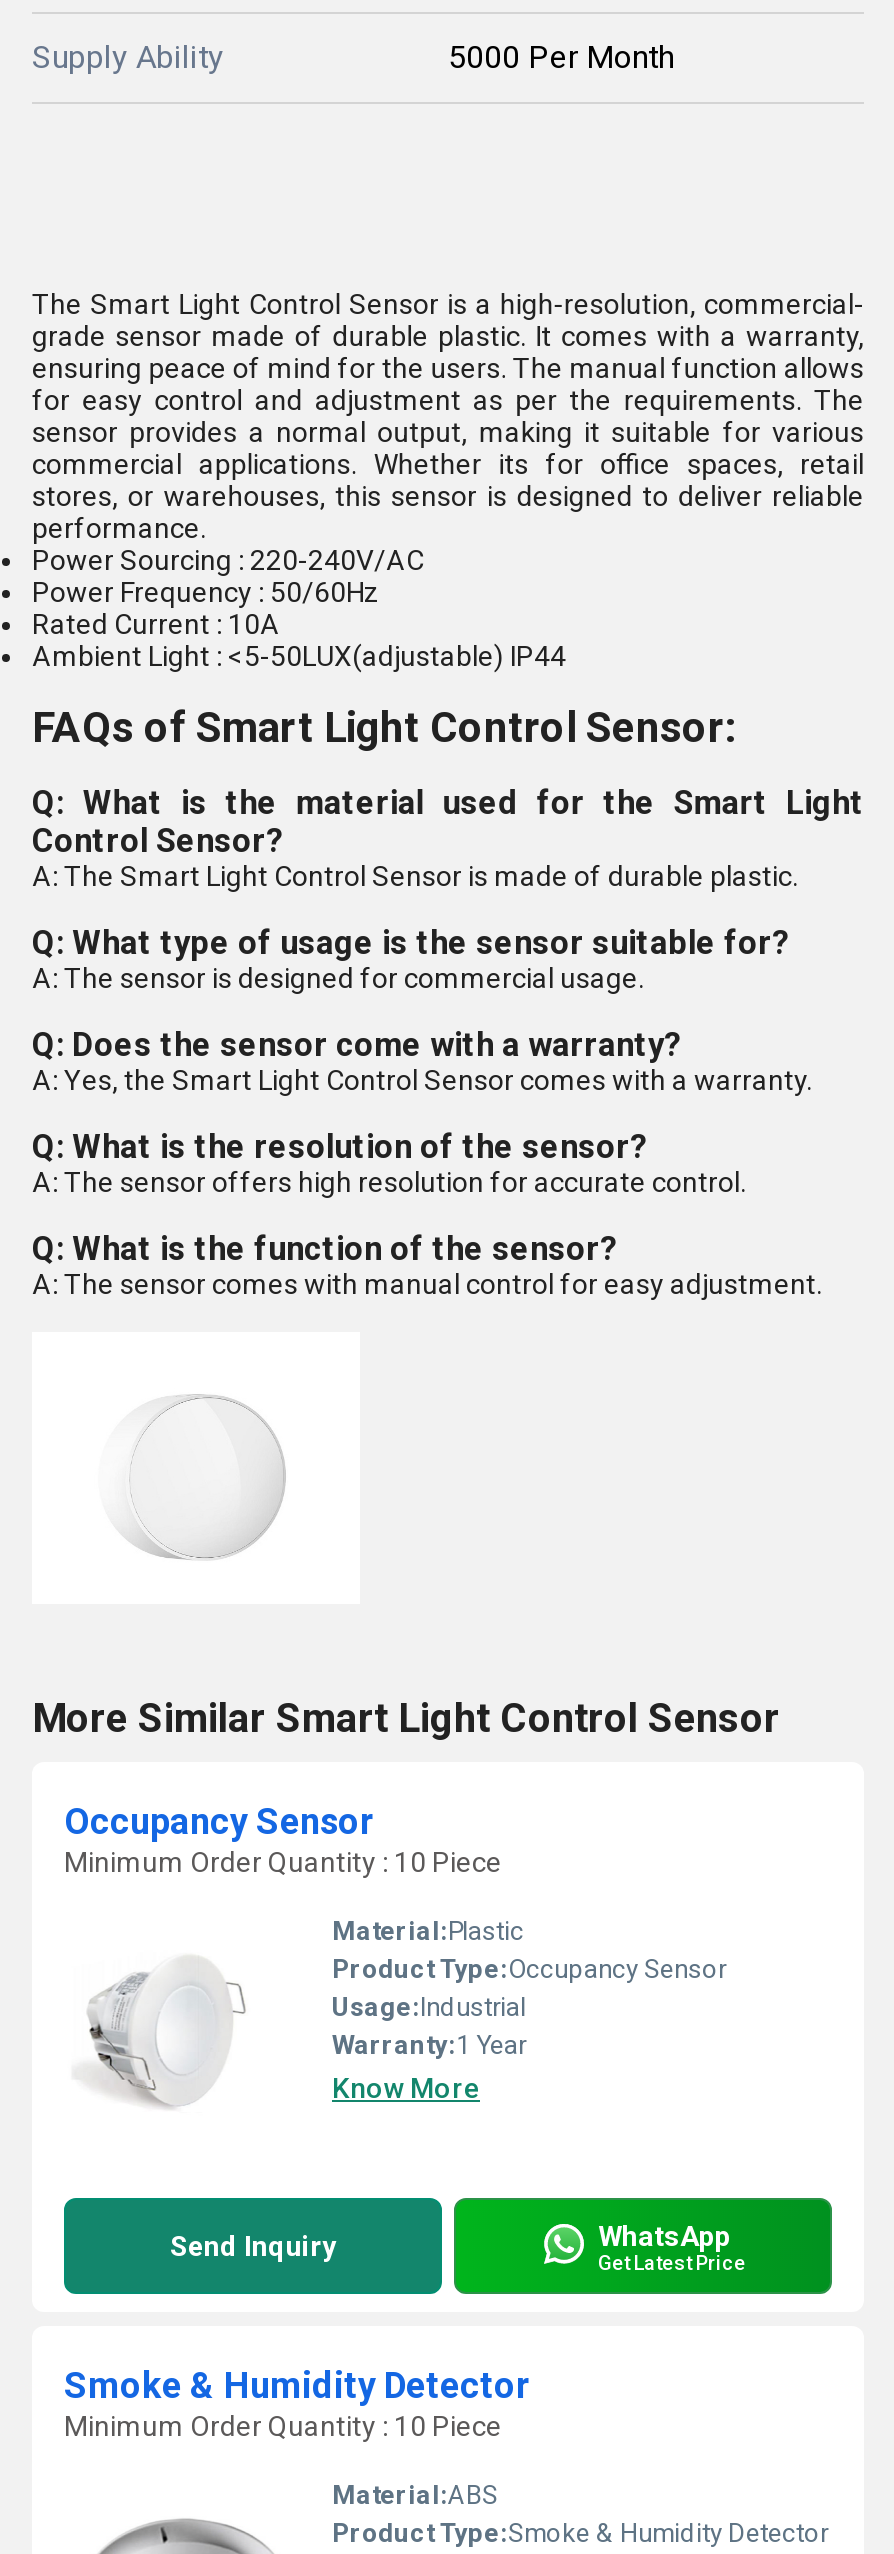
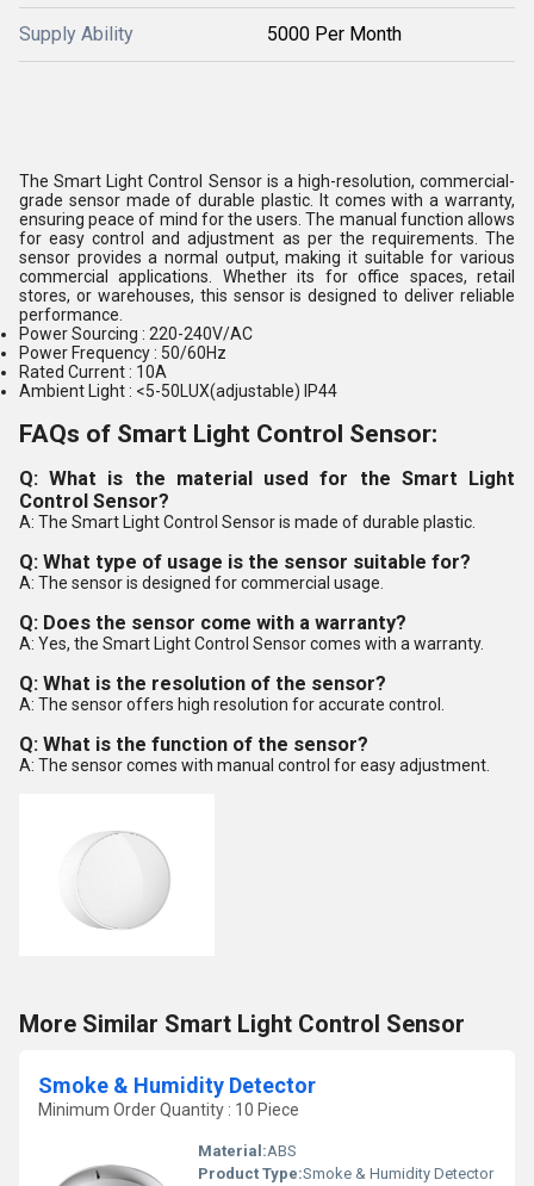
- [image]
- Occupancy Sensor
- Minimum Order Quantity : 10 Piece
- Material:Plastic
- Product Type:Occupancy Sensor
- Usage:Industrial
- Warranty:1 Year
- Know More

- Send Inquiry
- WhatsApp
- Get Latest Price
